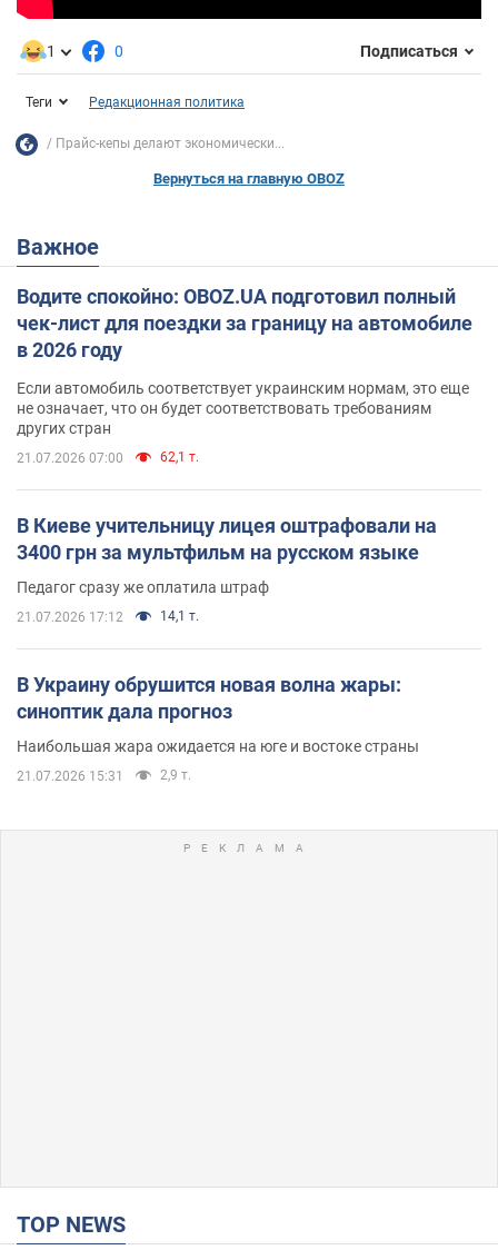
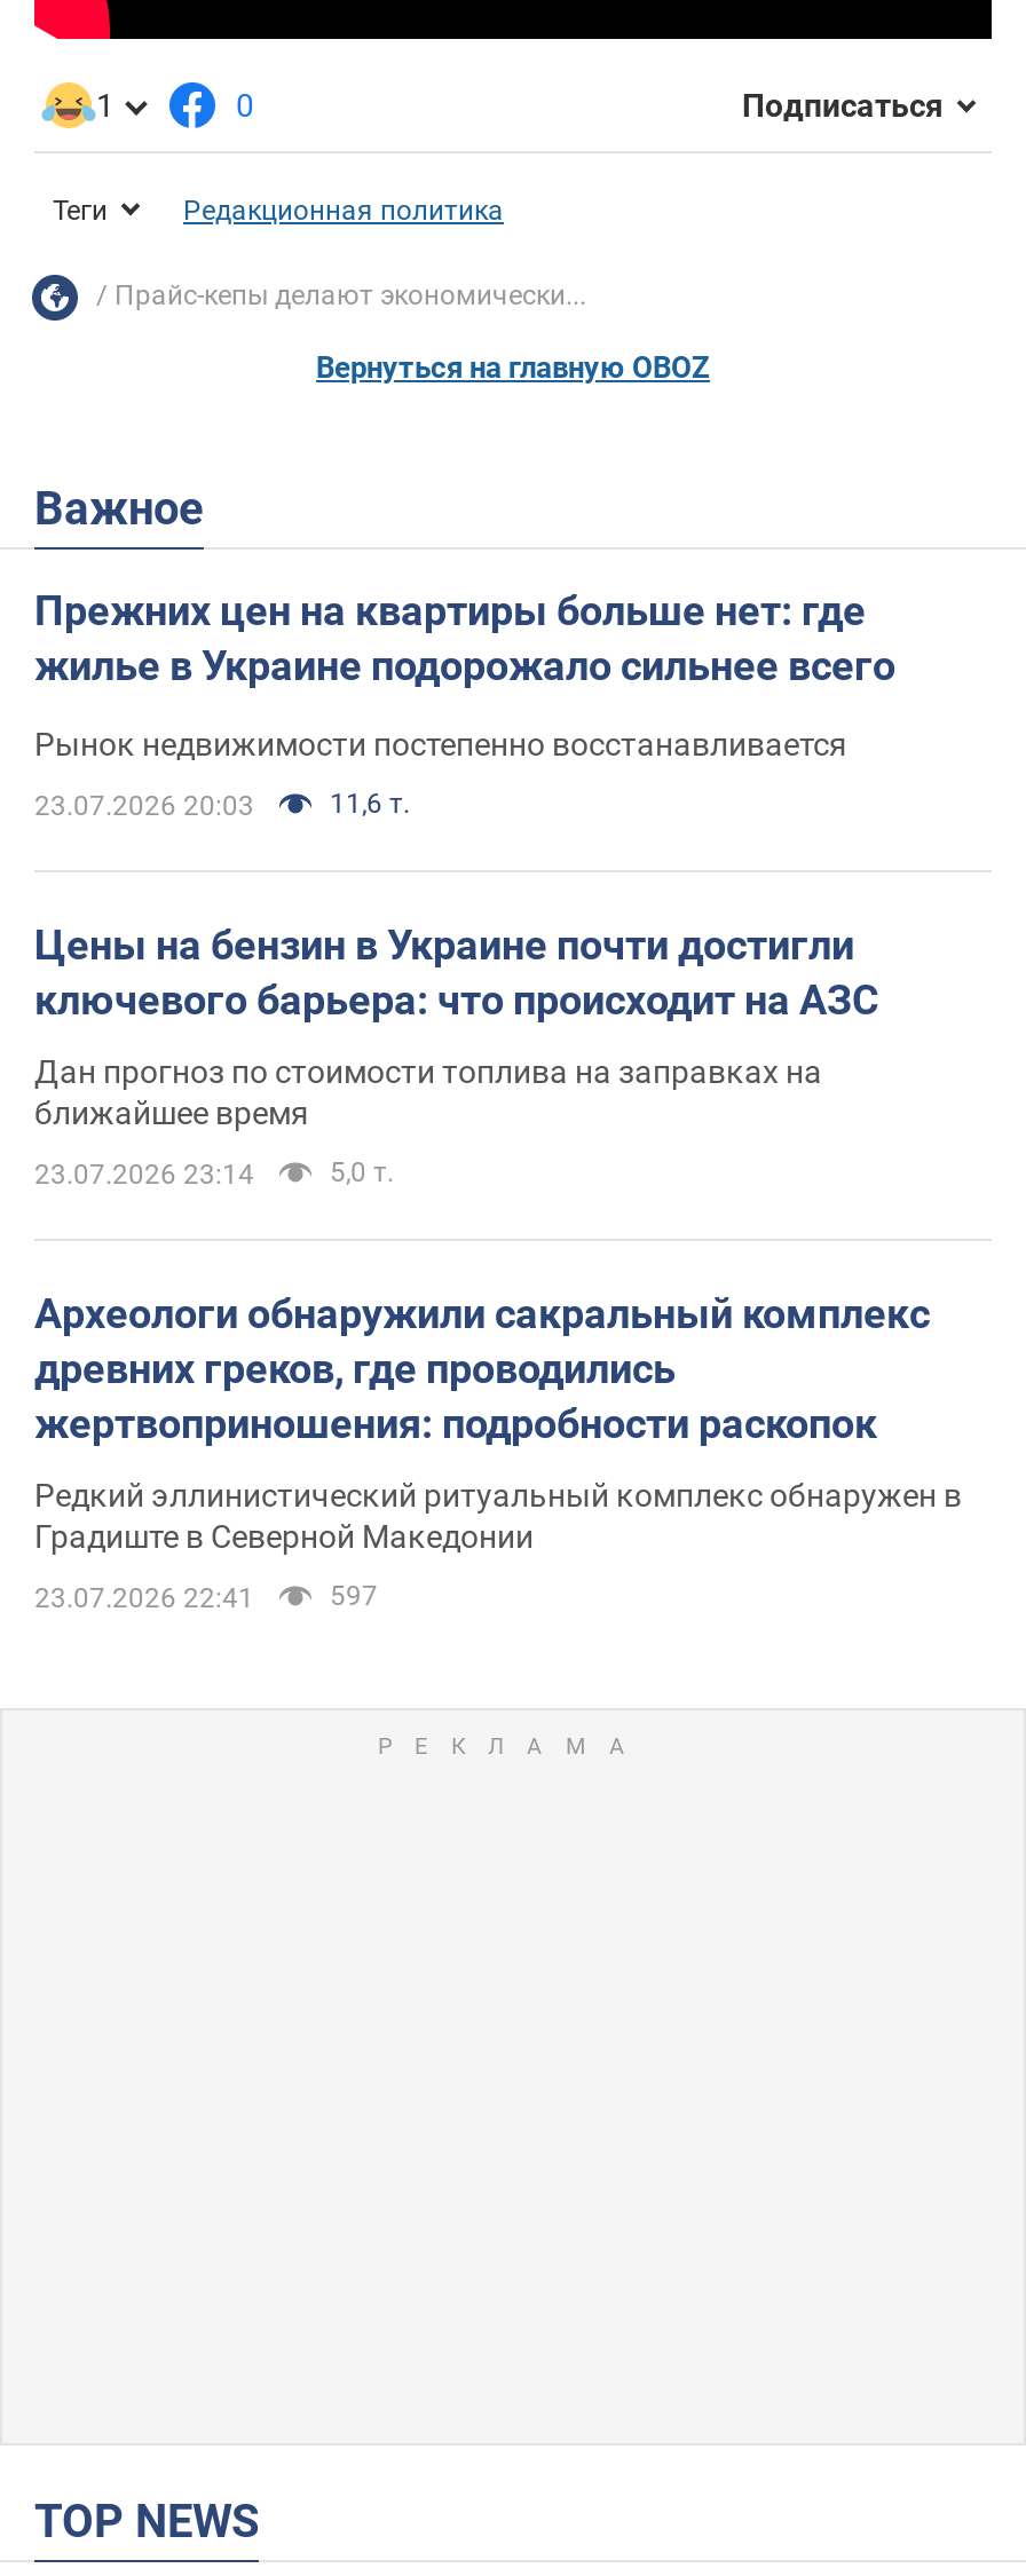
- Водите спокойно: OBOZ.UA подготовил полный
- чек-лист для поездки за границу на автомобиле
- в 2026 году
+ Прежних цен на квартиры больше нет: где
+ жилье в Украине подорожало сильнее всего

- Если автомобиль соответствует украинским нормам, это еще
- не означает, что он будет соответствовать требованиям
- других стран
+ Рынок недвижимости постепенно восстанавливается

- 21.07.2026 07:00
- 62,1 т.
+ 23.07.2026 20:03
+ 11,6 т.

- В Киеве учительницу лицея оштрафовали на
- 3400 грн за мультфильм на русском языке
+ Цены на бензин в Украине почти достигли
+ ключевого барьера: что происходит на АЗС

- Педагог сразу же оплатила штраф
+ Дан прогноз по стоимости топлива на заправках на
+ ближайшее время

- 21.07.2026 17:12
- 14,1 т.
+ 23.07.2026 23:14
+ 5,0 т.

- В Украину обрушится новая волна жары:
- синоптик дала прогноз
+ Археологи обнаружили сакральный комплекс
+ древних греков, где проводились
+ жертвоприношения: подробности раскопок

- Наибольшая жара ожидается на юге и востоке страны
+ Редкий эллинистический ритуальный комплекс обнаружен в
+ Градиште в Северной Македонии

- 21.07.2026 15:31
- 2,9 т.
+ 23.07.2026 22:41
+ 597
